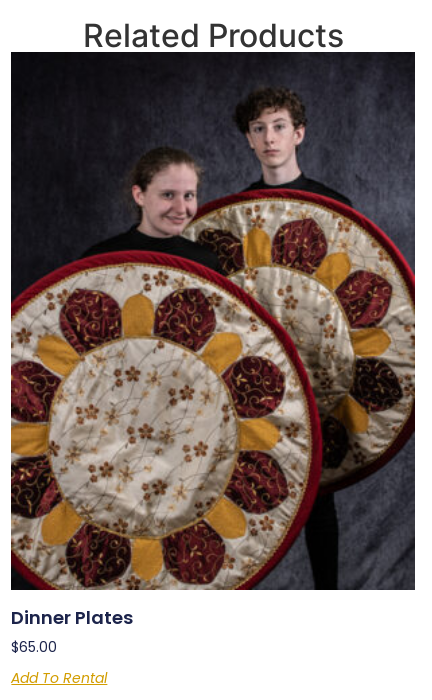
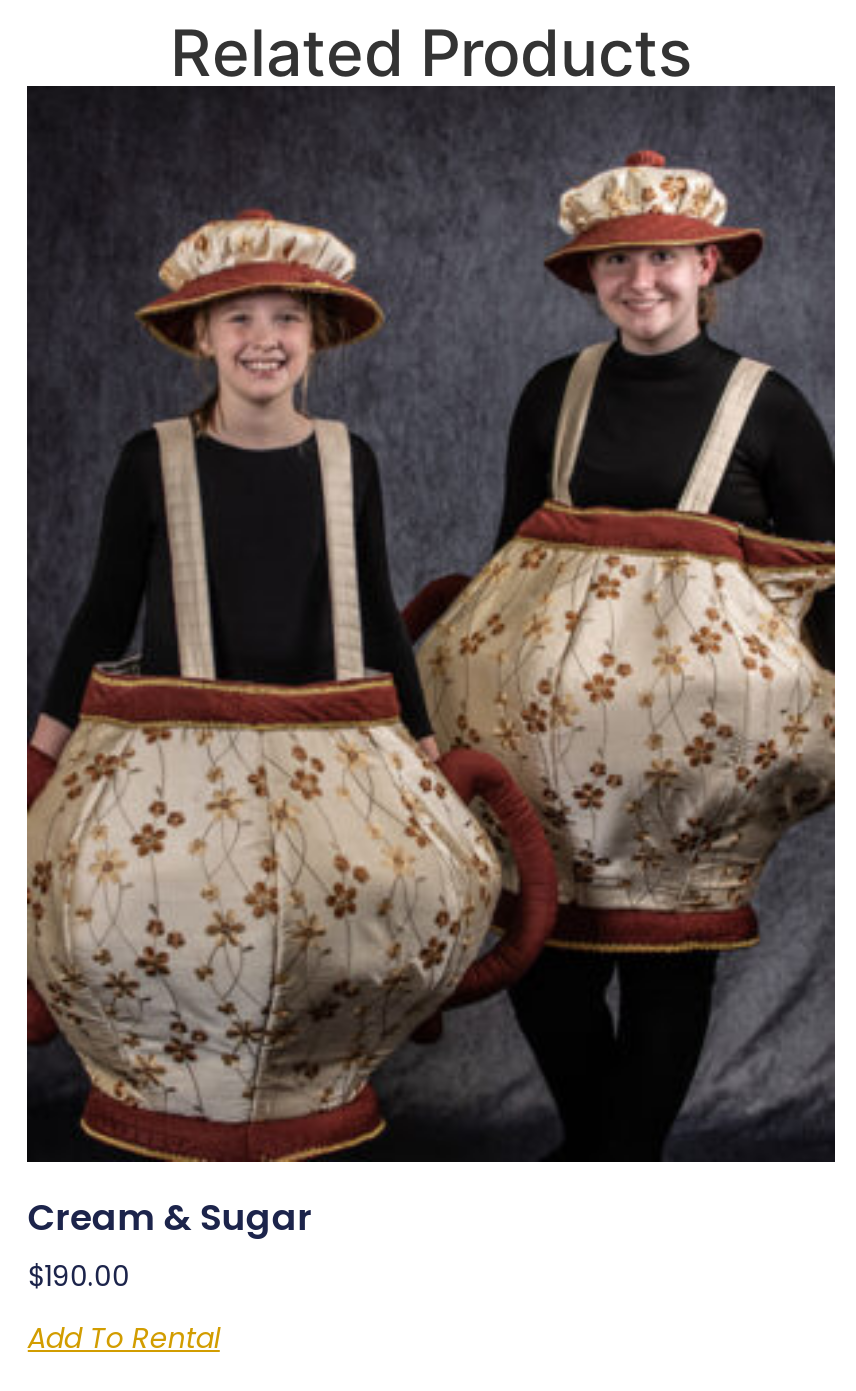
- [image]
- Dinner Plates
- $65.00
+ [image]
+ Cream & Sugar
+ $190.00
